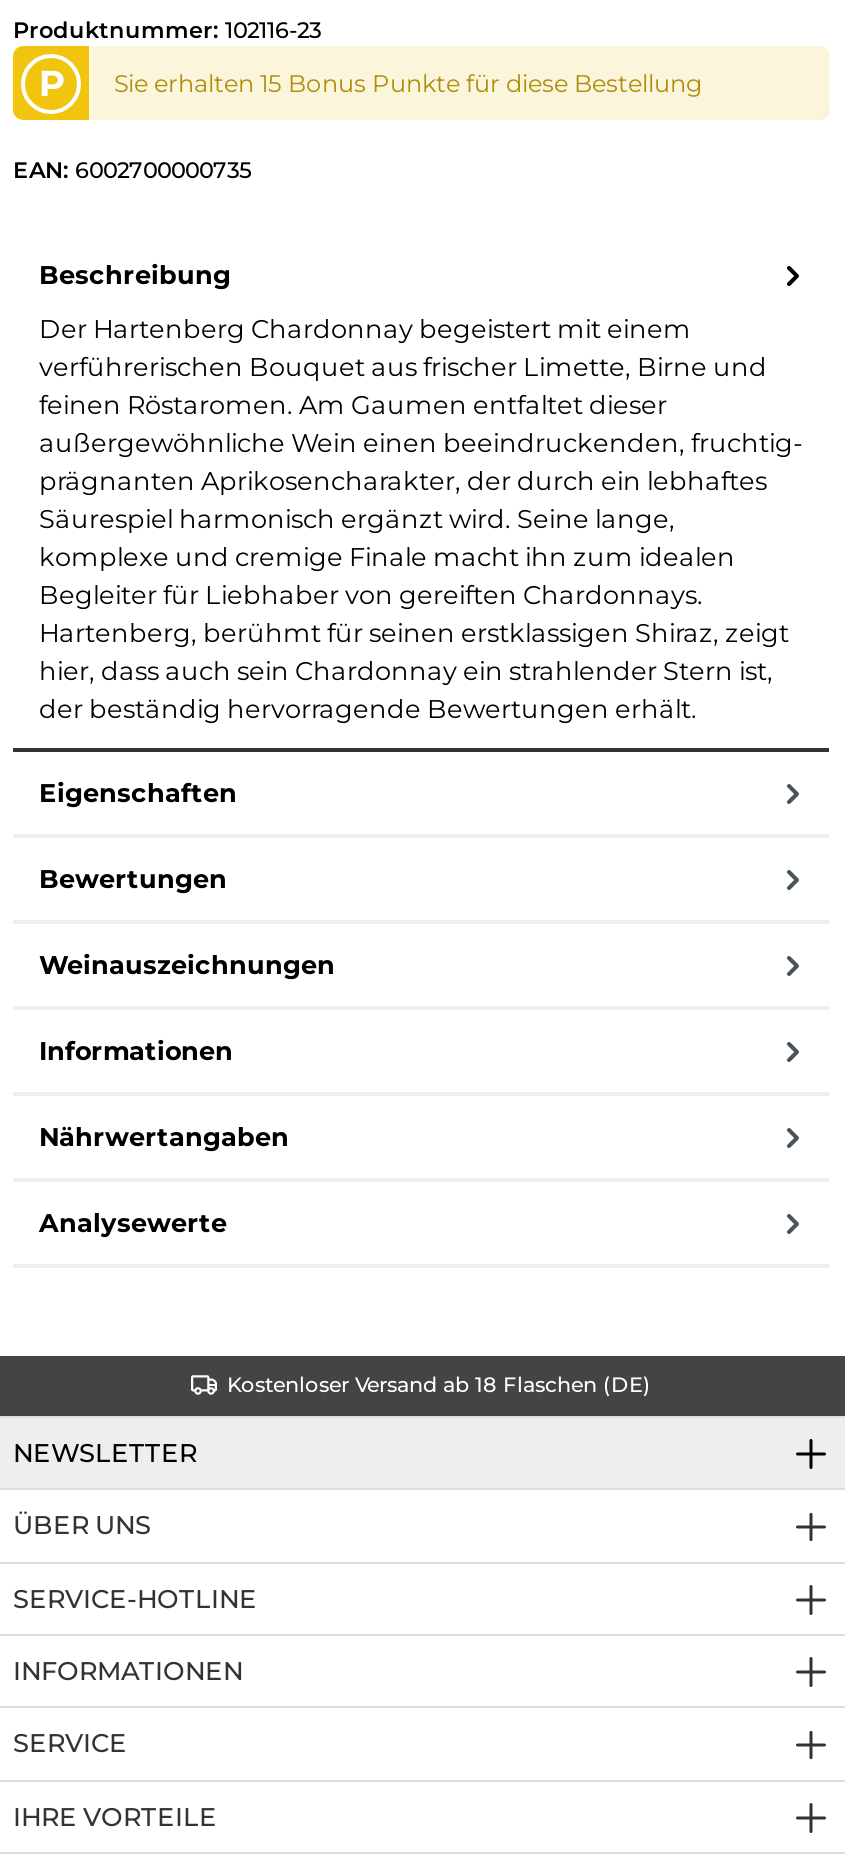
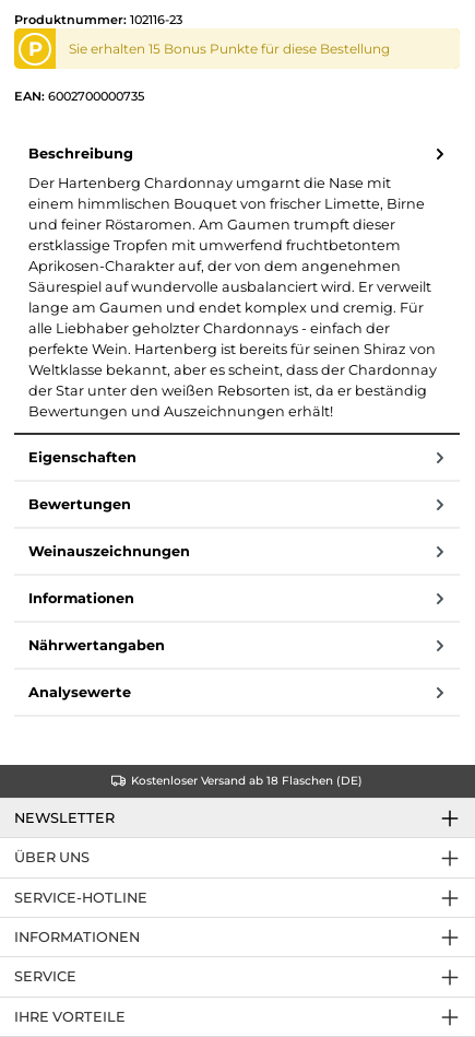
- Der Hartenberg Chardonnay begeistert mit einem
- verführerischen Bouquet aus frischer Limette, Birne und
- feinen Röstaromen. Am Gaumen entfaltet dieser
- außergewöhnliche Wein einen beeindruckenden, fruchtig-
- prägnanten Aprikosencharakter, der durch ein lebhaftes
- Säurespiel harmonisch ergänzt wird. Seine lange,
- komplexe und cremige Finale macht ihn zum idealen
- Begleiter für Liebhaber von gereiften Chardonnays.
- Hartenberg, berühmt für seinen erstklassigen Shiraz, zeigt
- hier, dass auch sein Chardonnay ein strahlender Stern ist,
- der beständig hervorragende Bewertungen erhält.
+ Der Hartenberg Chardonnay umgarnt die Nase mit
+ einem himmlischen Bouquet von frischer Limette, Birne
+ und feiner Röstaromen. Am Gaumen trumpft dieser
+ erstklassige Tropfen mit umwerfend fruchtbetontem
+ Aprikosen-Charakter auf, der von dem angenehmen
+ Säurespiel auf wundervolle ausbalanciert wird. Er verweilt
+ lange am Gaumen und endet komplex und cremig. Für
+ alle Liebhaber geholzter Chardonnays - einfach der
+ perfekte Wein. Hartenberg ist bereits für seinen Shiraz von
+ Weltklasse bekannt, aber es scheint, dass der Chardonnay
+ der Star unter den weißen Rebsorten ist, da er beständig
+ Bewertungen und Auszeichnungen erhält!
